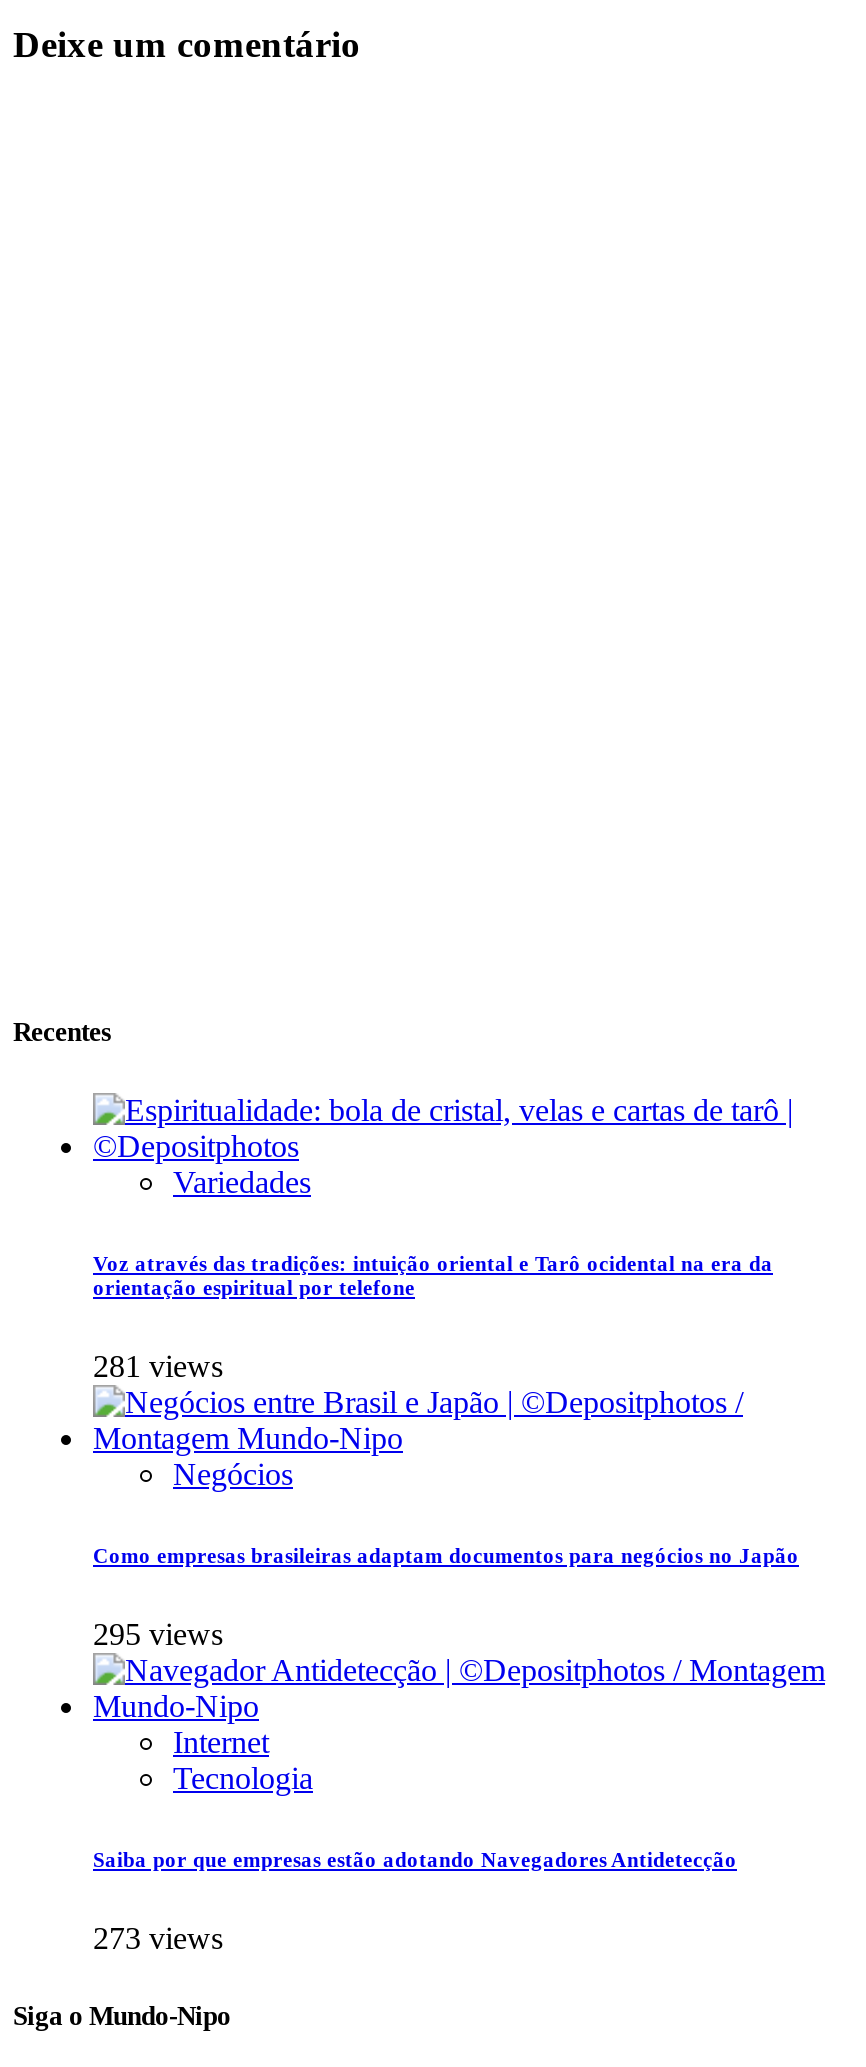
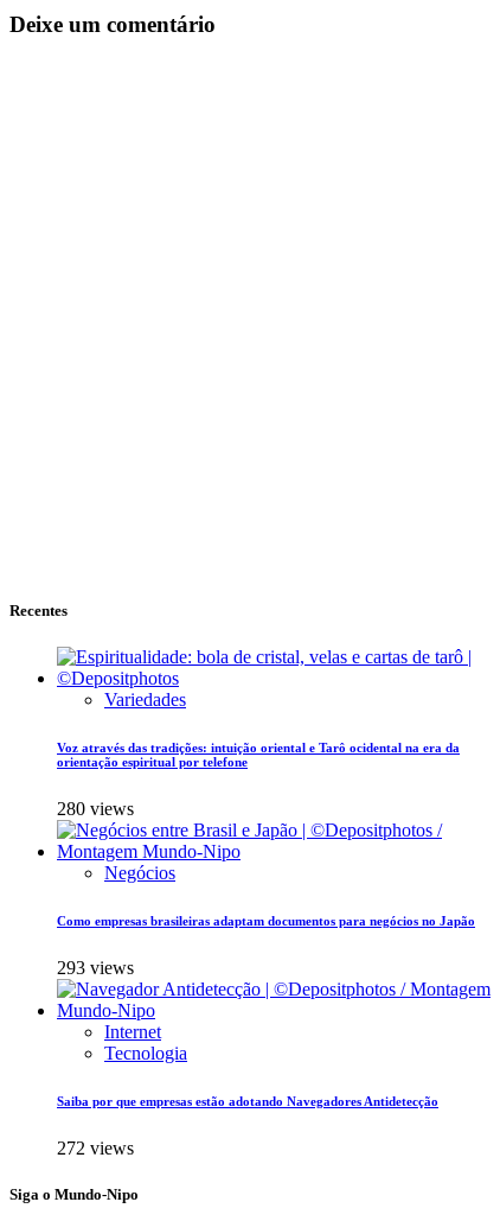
- 281 views
+ 280 views

- 295 views
+ 293 views

- 273 views
+ 272 views
